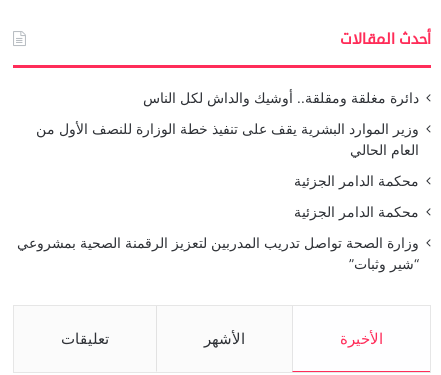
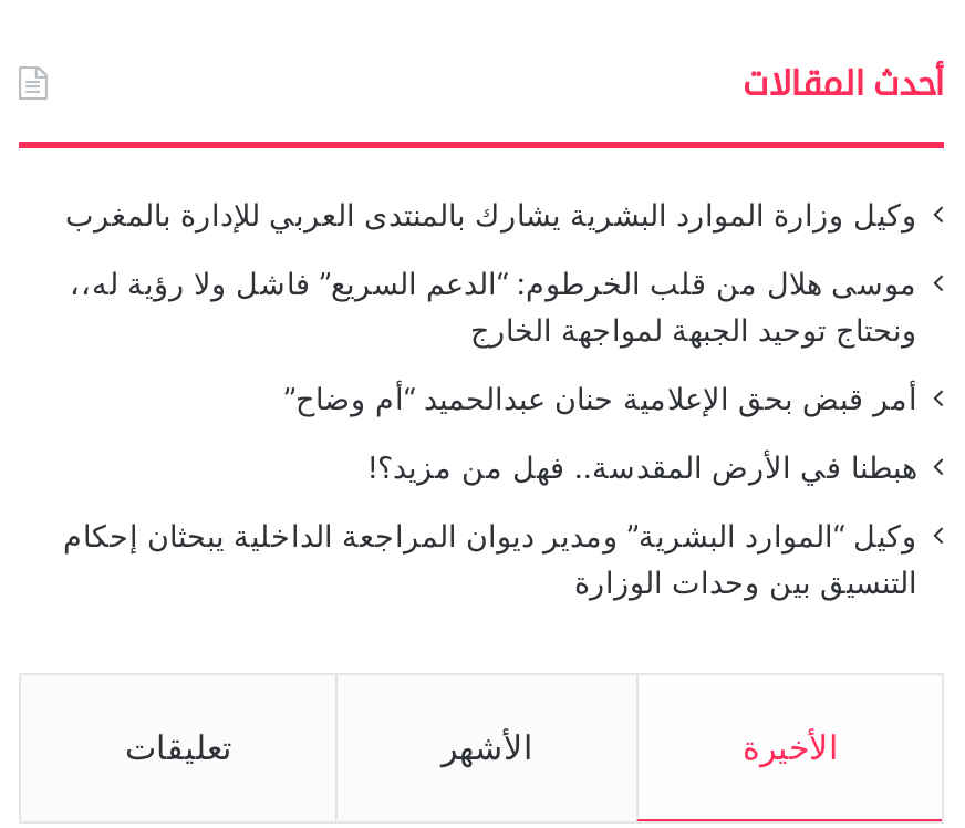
- دائرة مغلقة ومقلقة.. أوشيك والداش لكل الناس
+ وكيل وزارة الموارد البشرية يشارك بالمنتدى العربي للإدارة بالمغرب

- وزير الموارد البشرية يقف على تنفيذ خطة الوزارة للنصف الأول من
- العام الحالي
+ موسى هلال من قلب الخرطوم: “الدعم السريع” فاشل ولا رؤية له،،
+ ونحتاج توحيد الجبهة لمواجهة الخارج

- محكمة الدامر الجزئية
+ أمر قبض بحق الإعلامية حنان عبدالحميد “أم وضاح”

- محكمة الدامر الجزئية
+ هبطنا في الأرض المقدسة.. فهل من مزيد؟!

- وزارة الصحة تواصل تدريب المدربين لتعزيز الرقمنة الصحية بمشروعي
- “شير وثبات”
+ وكيل “الموارد البشرية” ومدير ديوان المراجعة الداخلية يبحثان إحكام
+ التنسيق بين وحدات الوزارة
